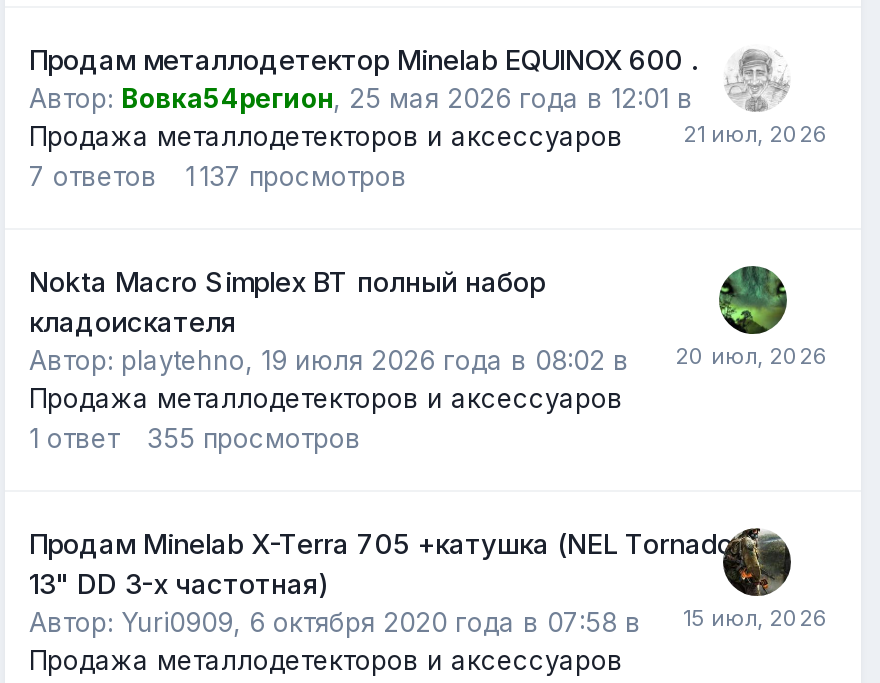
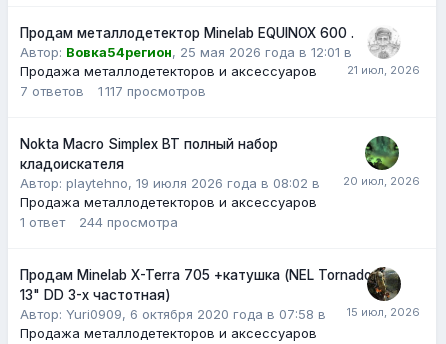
- 7 ответов 1 137 просмотров
+ 7 ответов 1 117 просмотров

- 1 ответ 355 просмотров
+ 1 ответ 244 просмотра
